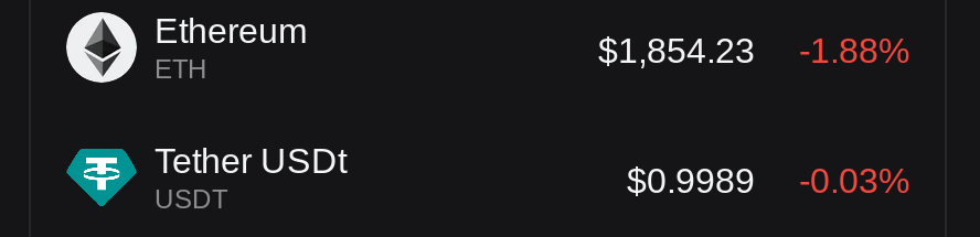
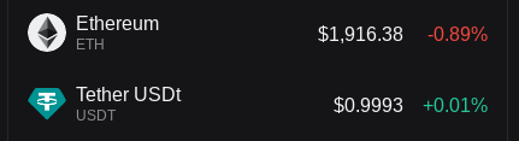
- $1,854.23
+ $1,916.38

- -1.88%
+ -0.89%

- $0.9989
+ $0.9993

- -0.03%
+ +0.01%
